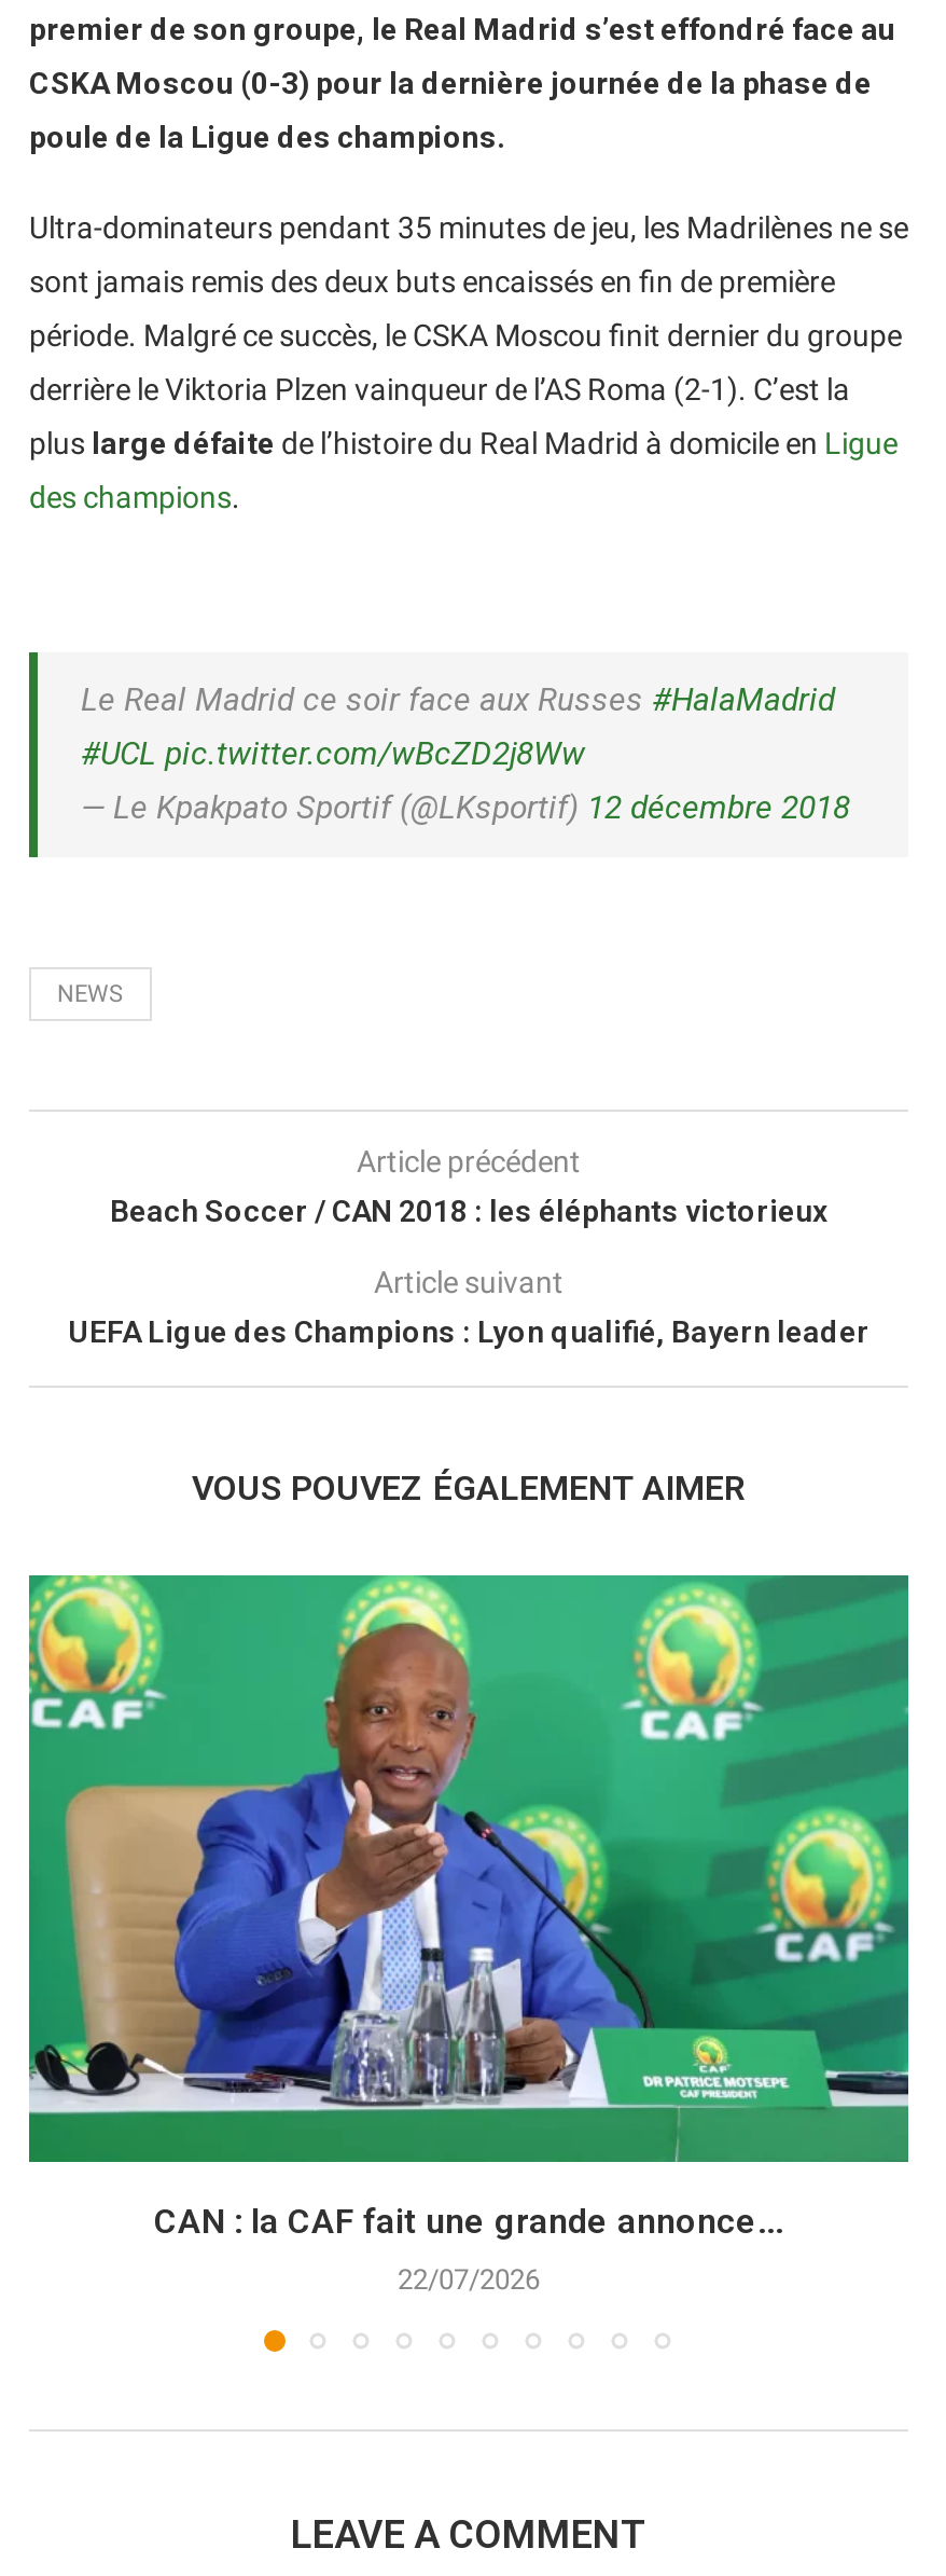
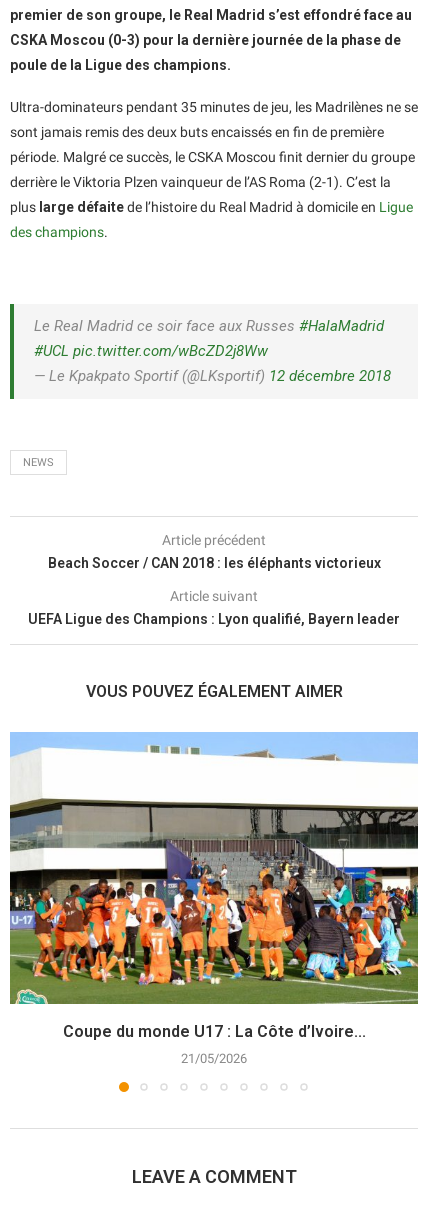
- [image]
- CAN : la CAF fait une grande annonce...
+ [image]
+ Coupe du monde U17 : La Côte d’Ivoire...

- 22/07/2026
+ 21/05/2026
